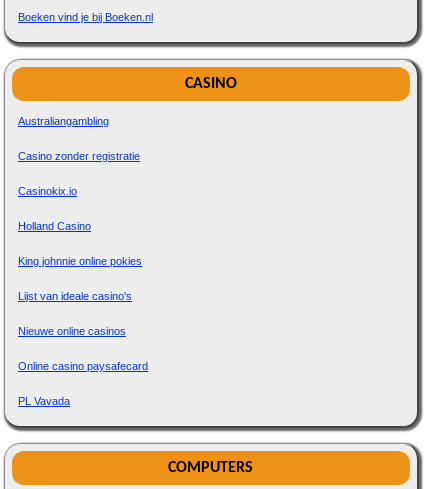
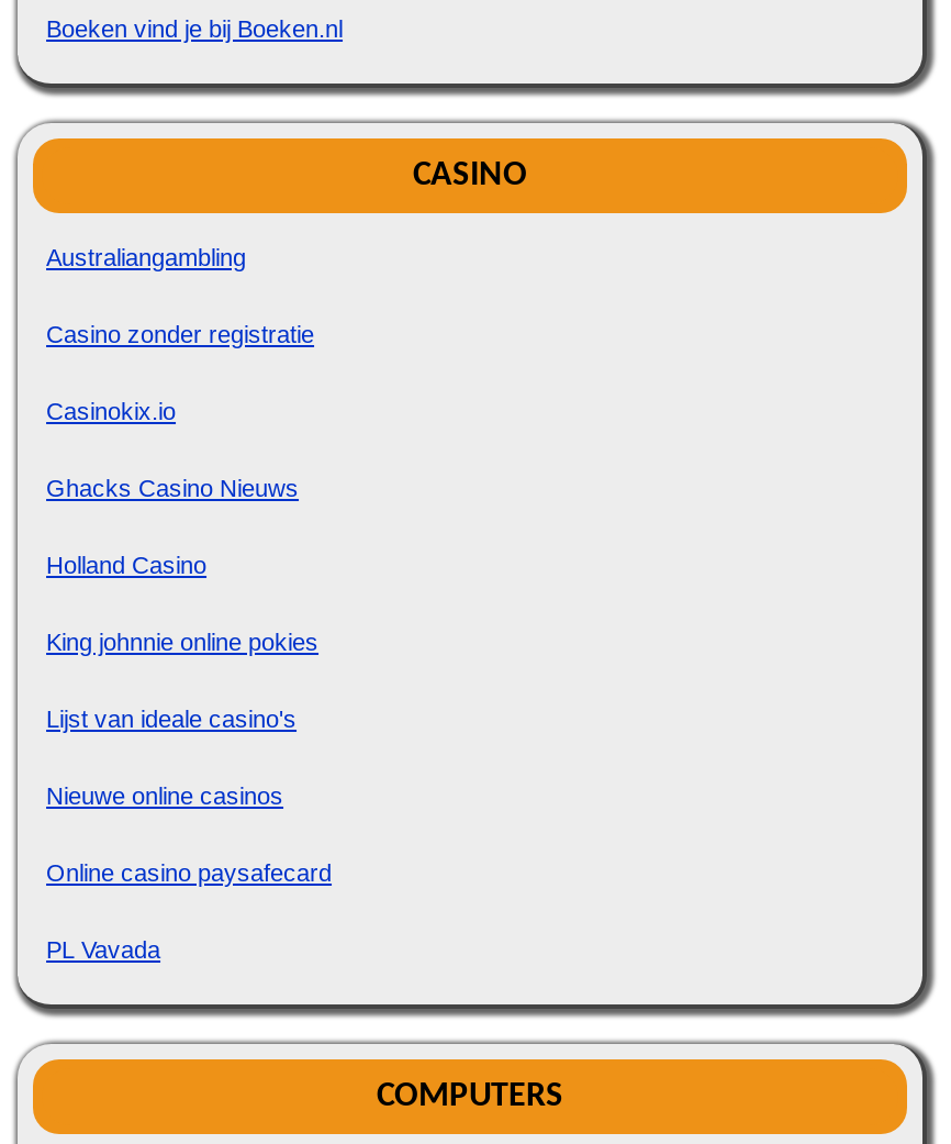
+ Ghacks Casino Nieuws
